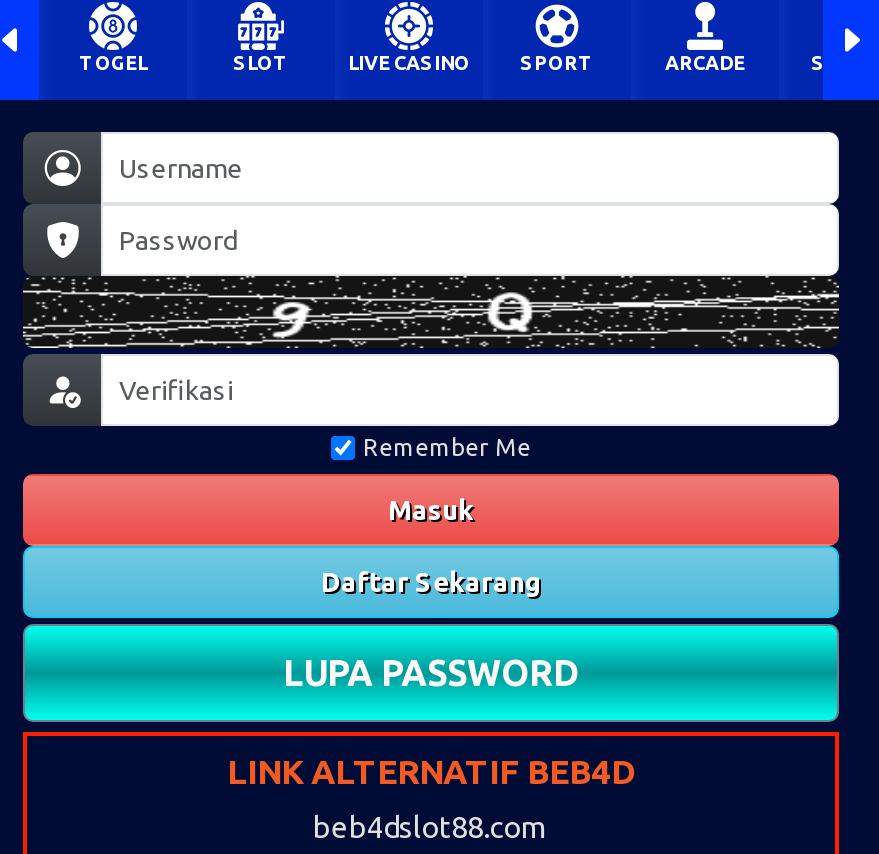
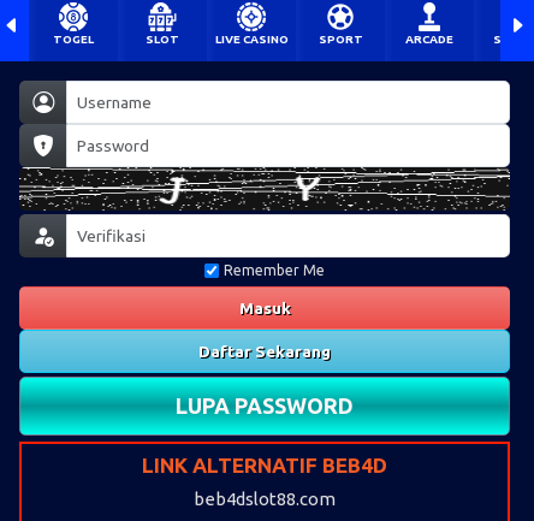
- [image]
+ [image]
